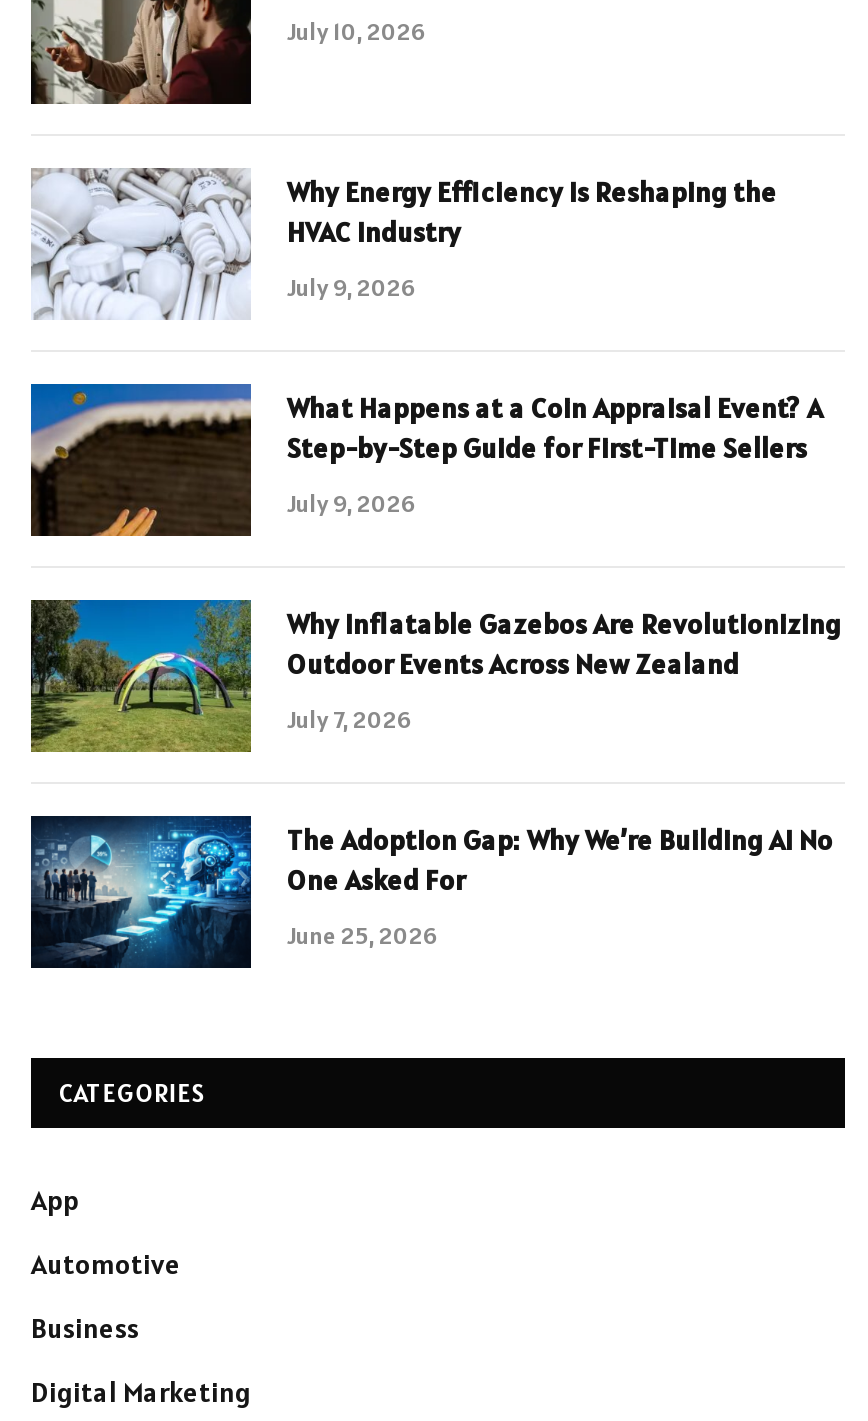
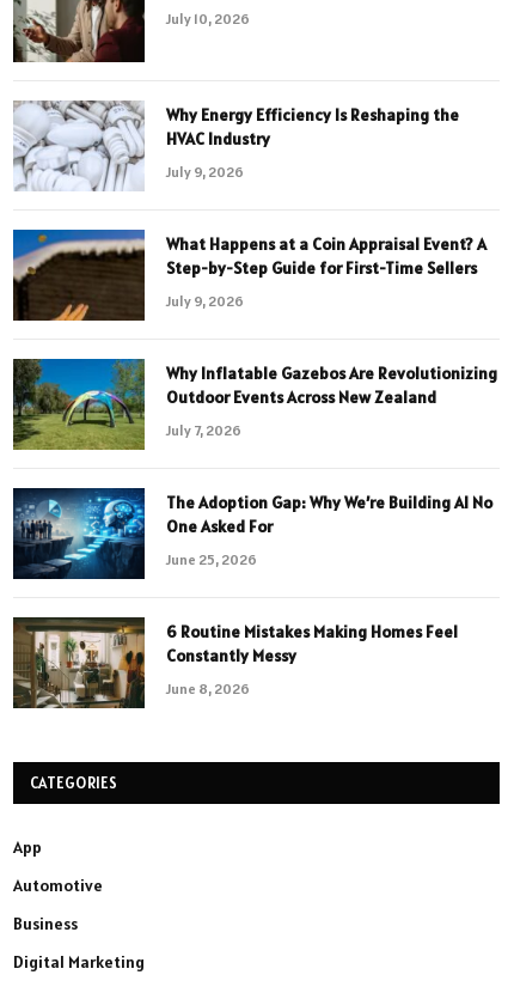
+ [image]
+ 6 Routine Mistakes Making Homes Feel
+ Constantly Messy
+ June 8, 2026
